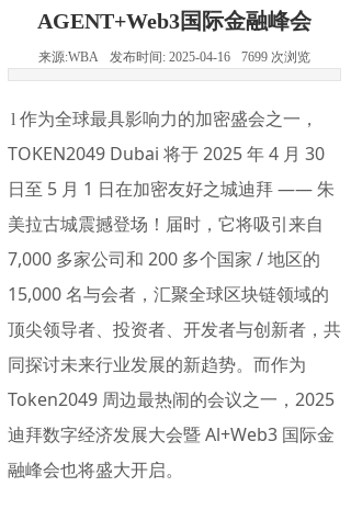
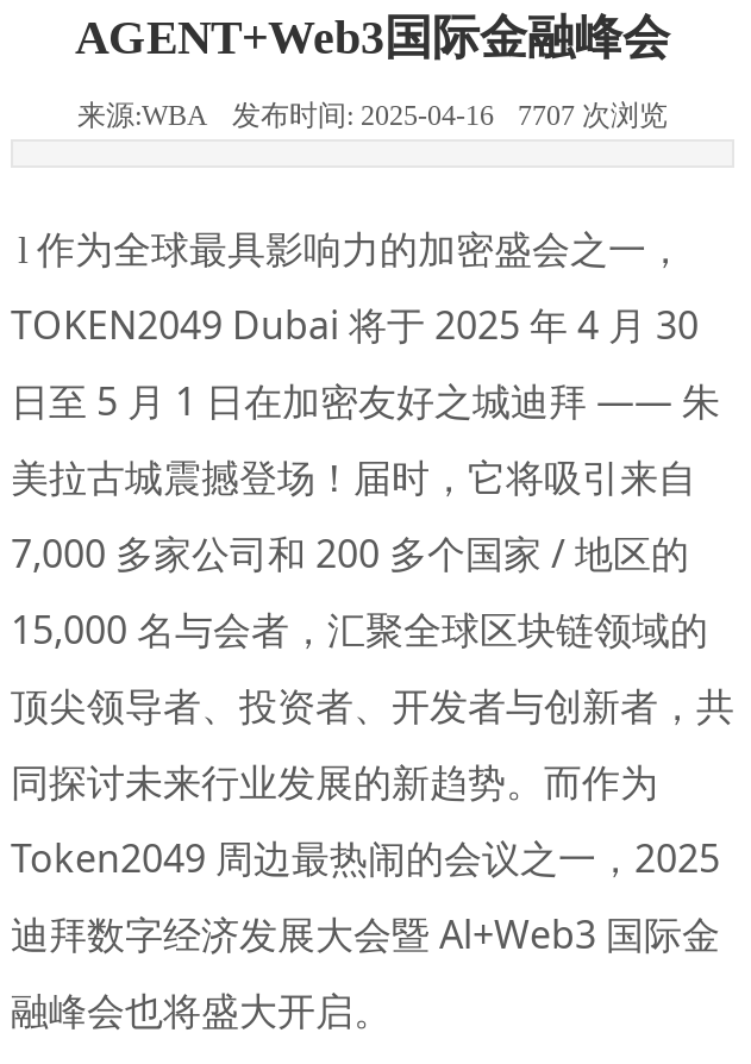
- 来源:WBA 发布时间: 2025-04-16 7699次浏览
+ 来源:WBA 发布时间: 2025-04-16 7707次浏览
